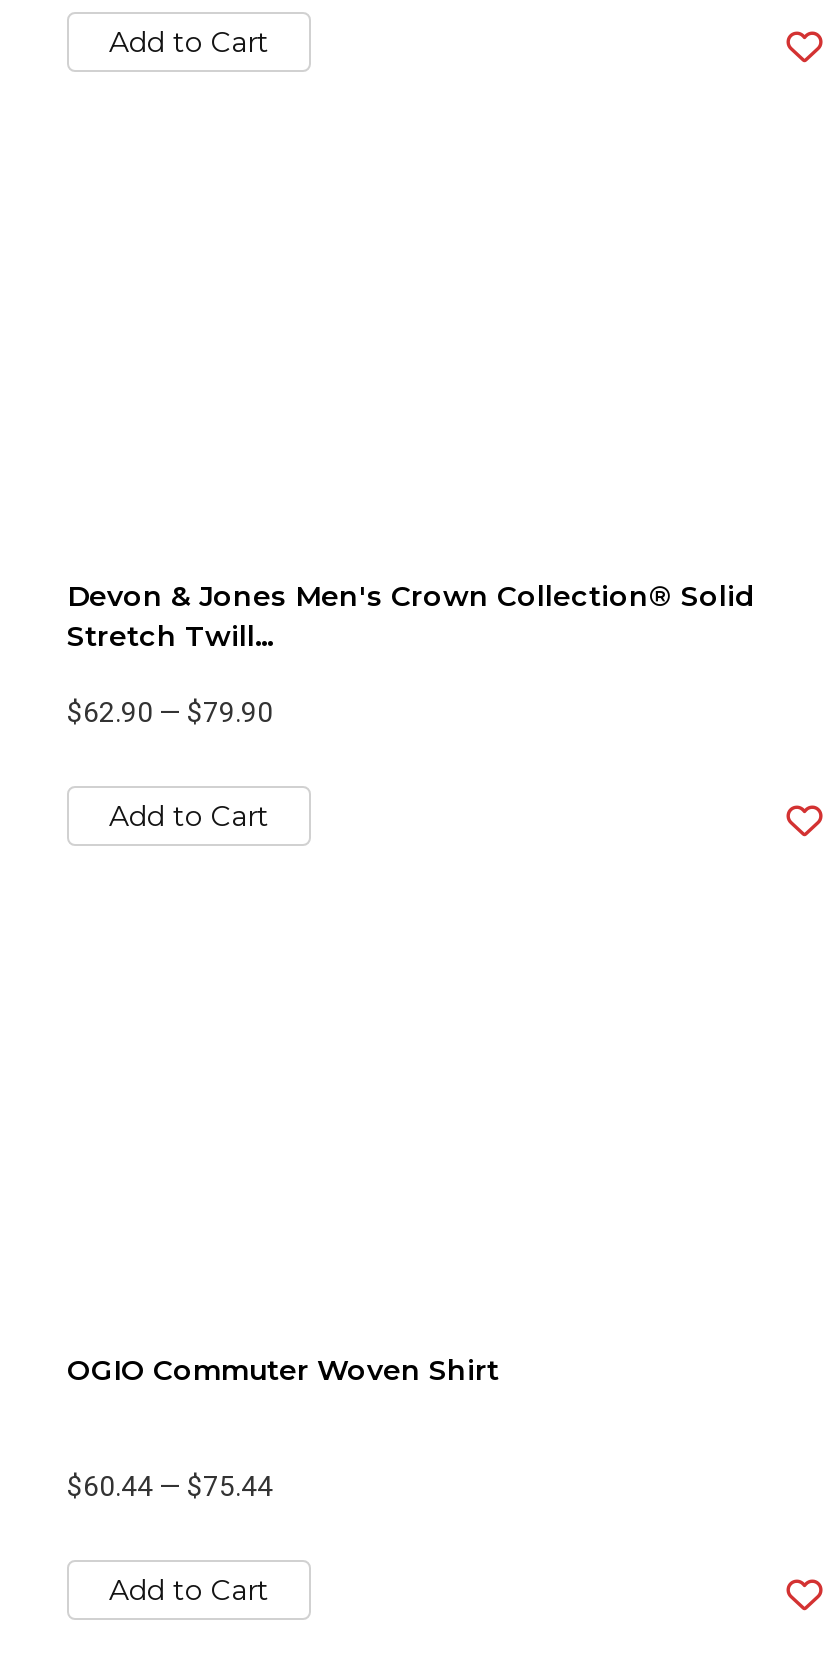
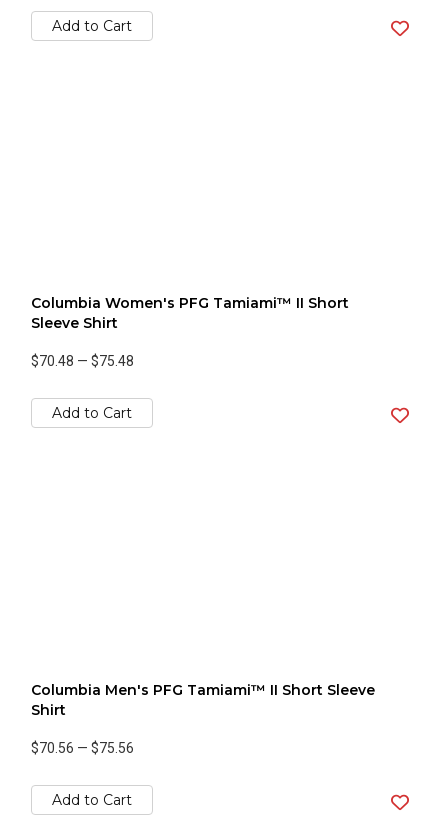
- Devon & Jones Men's Crown Collection® Solid
- Stretch Twill...
+ Columbia Women's PFG Tamiami™ II Short
+ Sleeve Shirt

- $62.90 — $79.90
+ $70.48 — $75.48

- OGIO Commuter Woven Shirt
+ Columbia Men's PFG Tamiami™ II Short Sleeve
+ Shirt

- $60.44 — $75.44
+ $70.56 — $75.56
